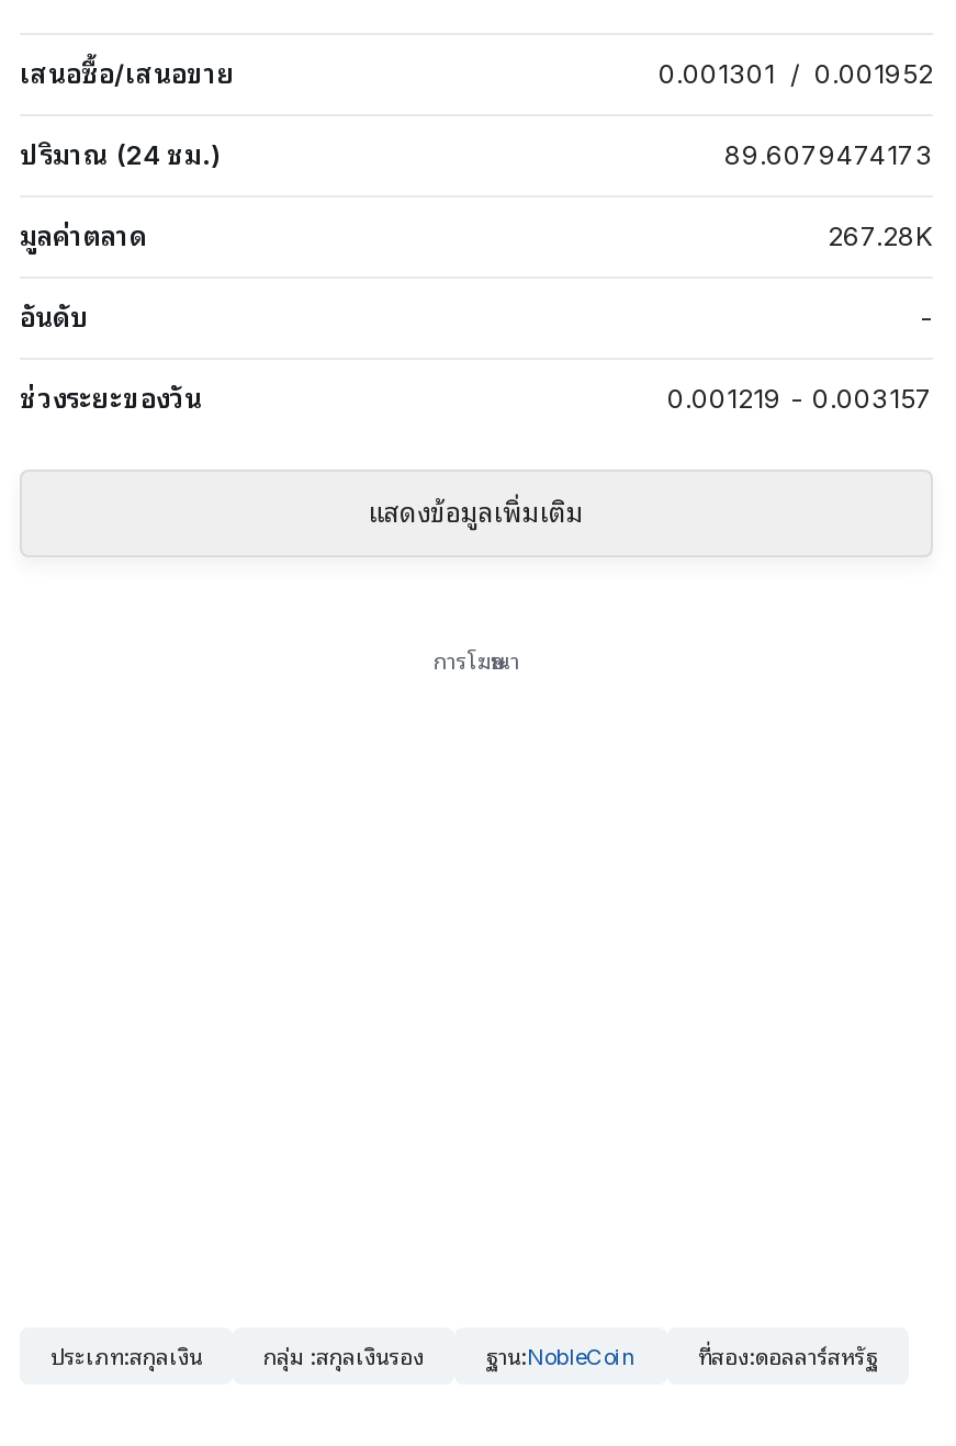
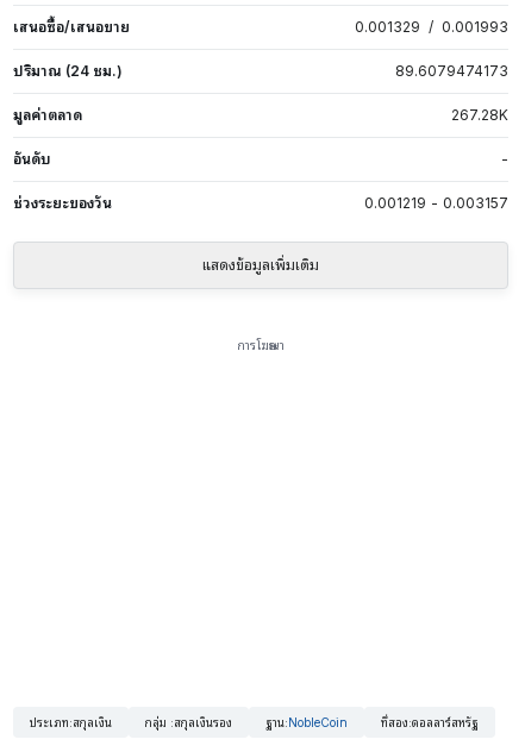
- 0.001301 / 0.001952
+ 0.001329 / 0.001993
